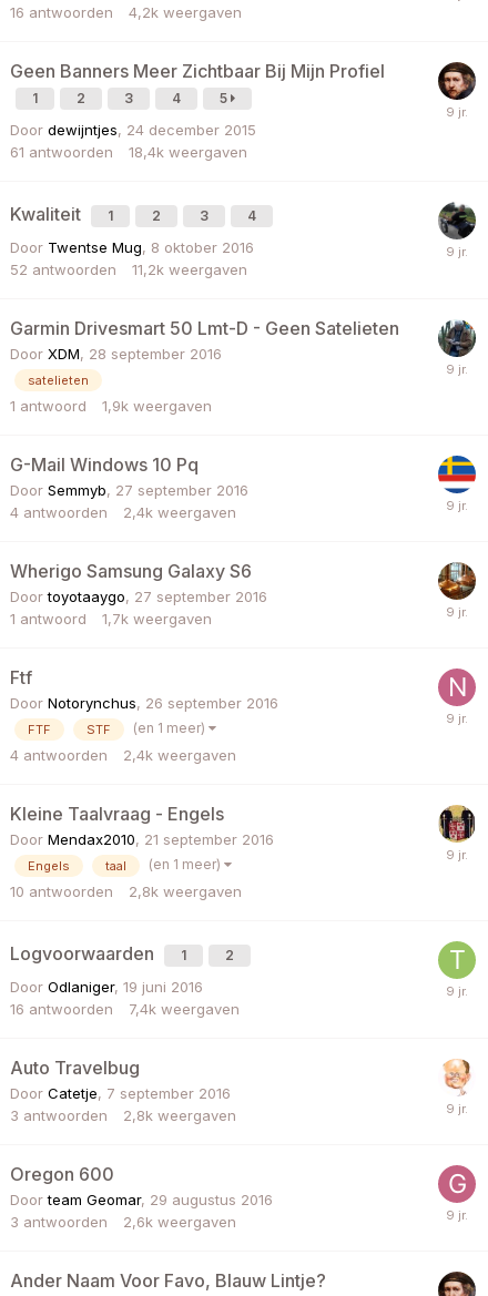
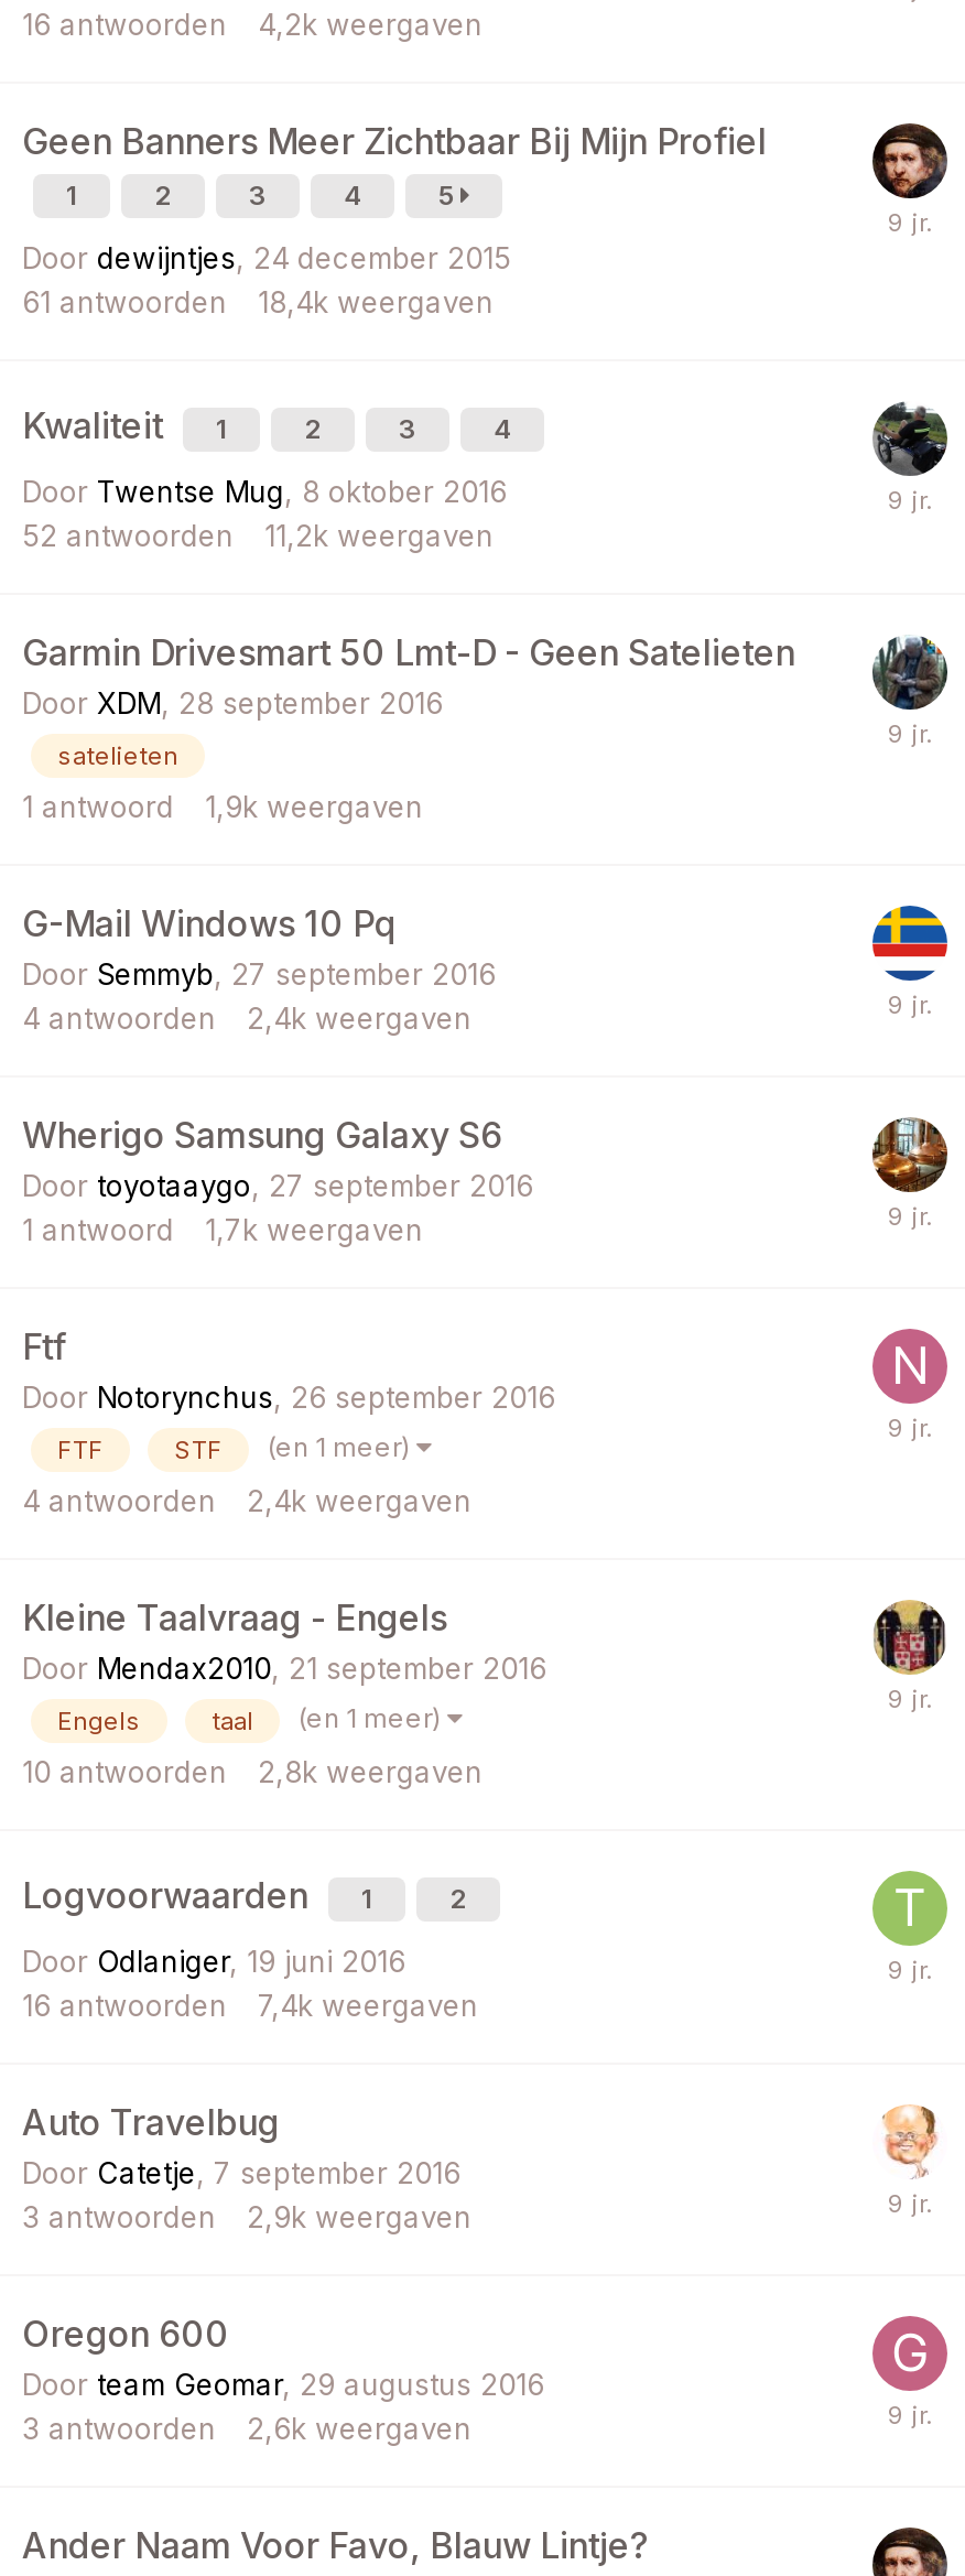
- 3 antwoorden 2,8k weergaven
+ 3 antwoorden 2,9k weergaven
